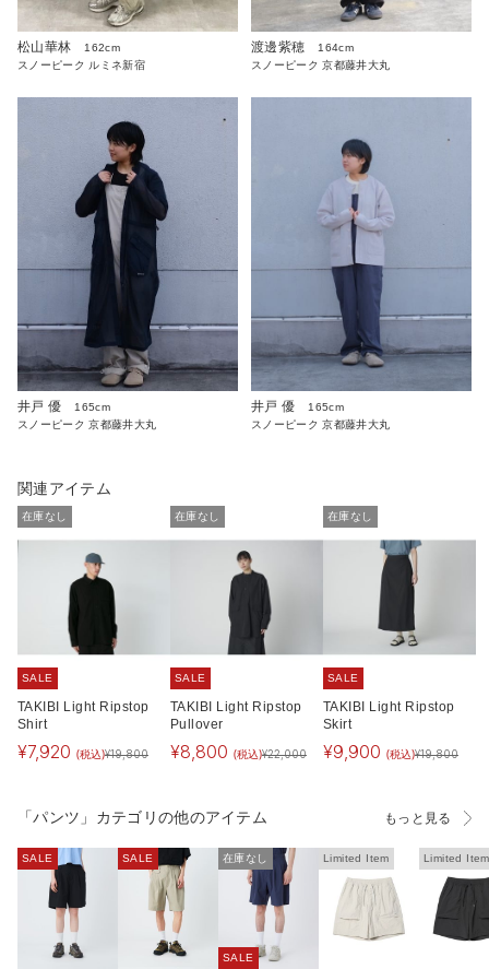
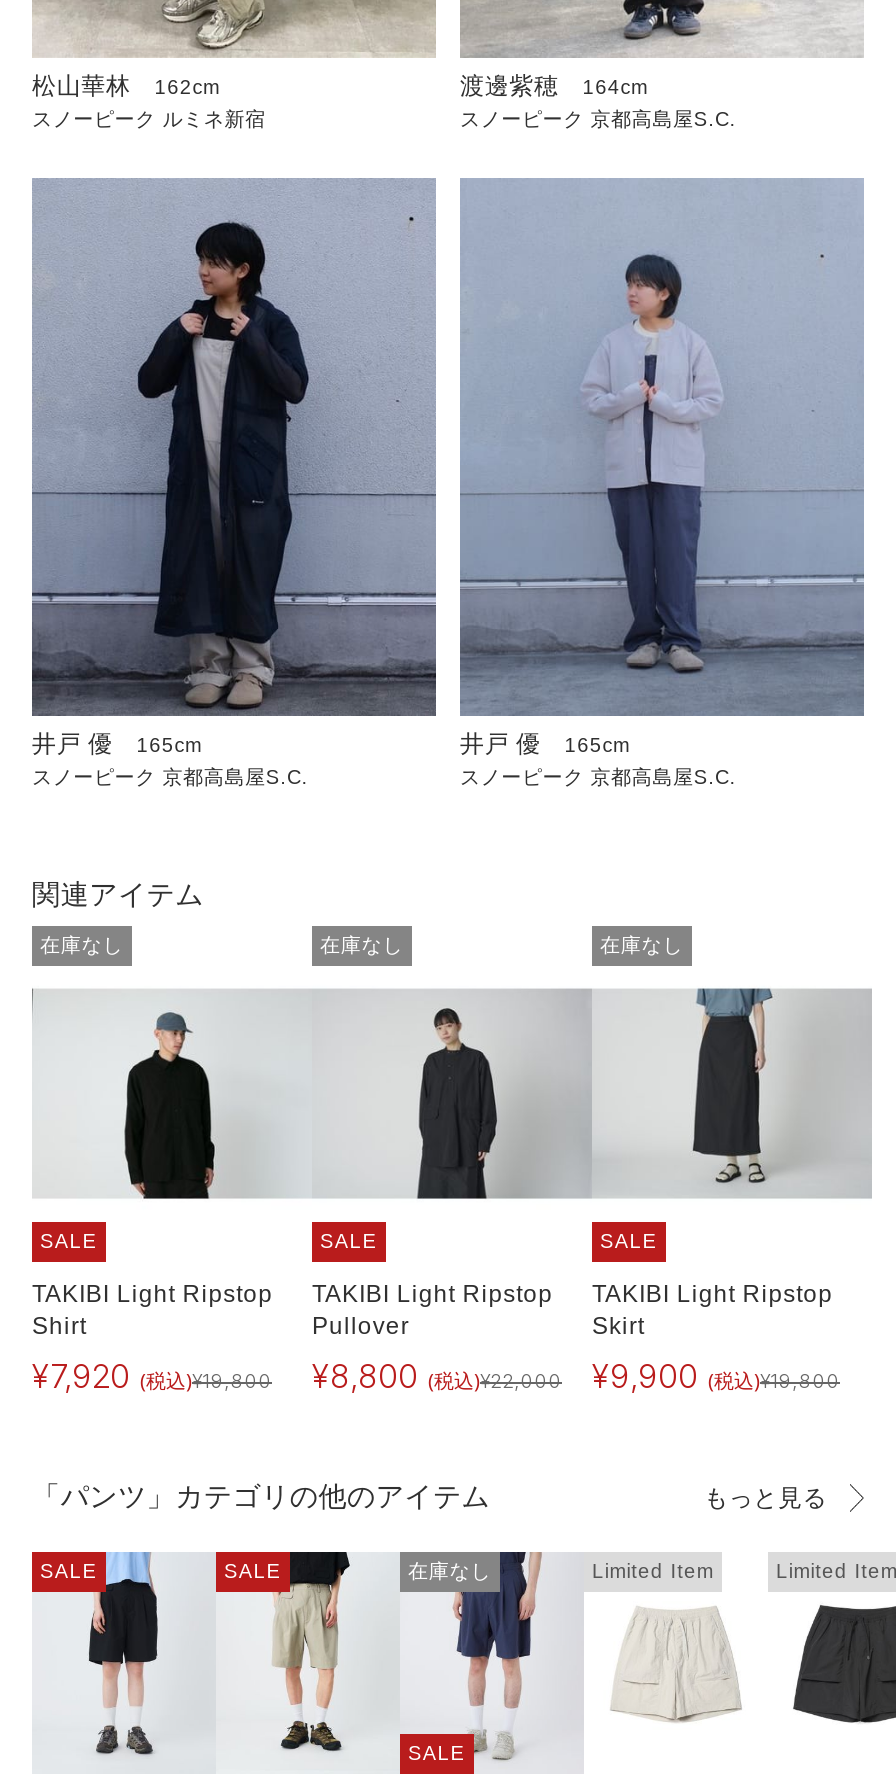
- スノーピーク 京都藤井大丸
+ スノーピーク 京都高島屋S.C.

- スノーピーク 京都藤井大丸
+ スノーピーク 京都高島屋S.C.

- スノーピーク 京都藤井大丸
+ スノーピーク 京都高島屋S.C.
